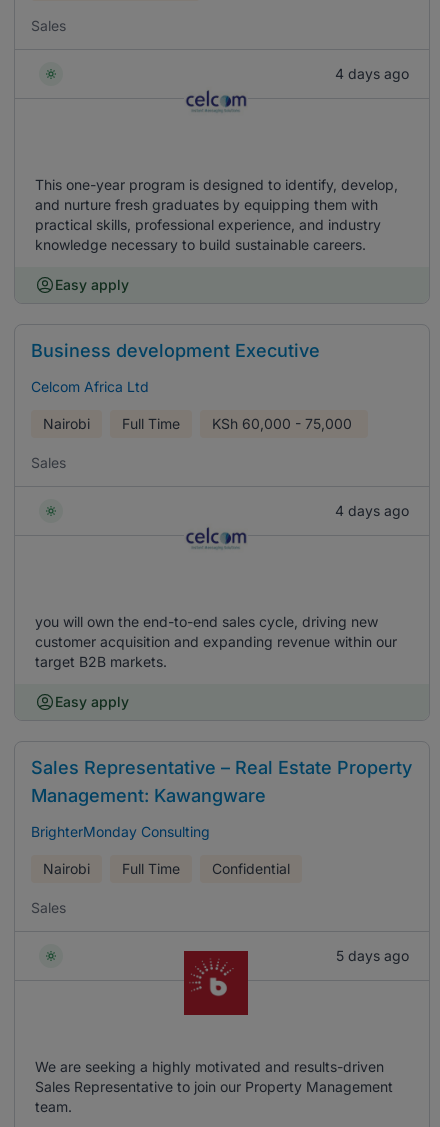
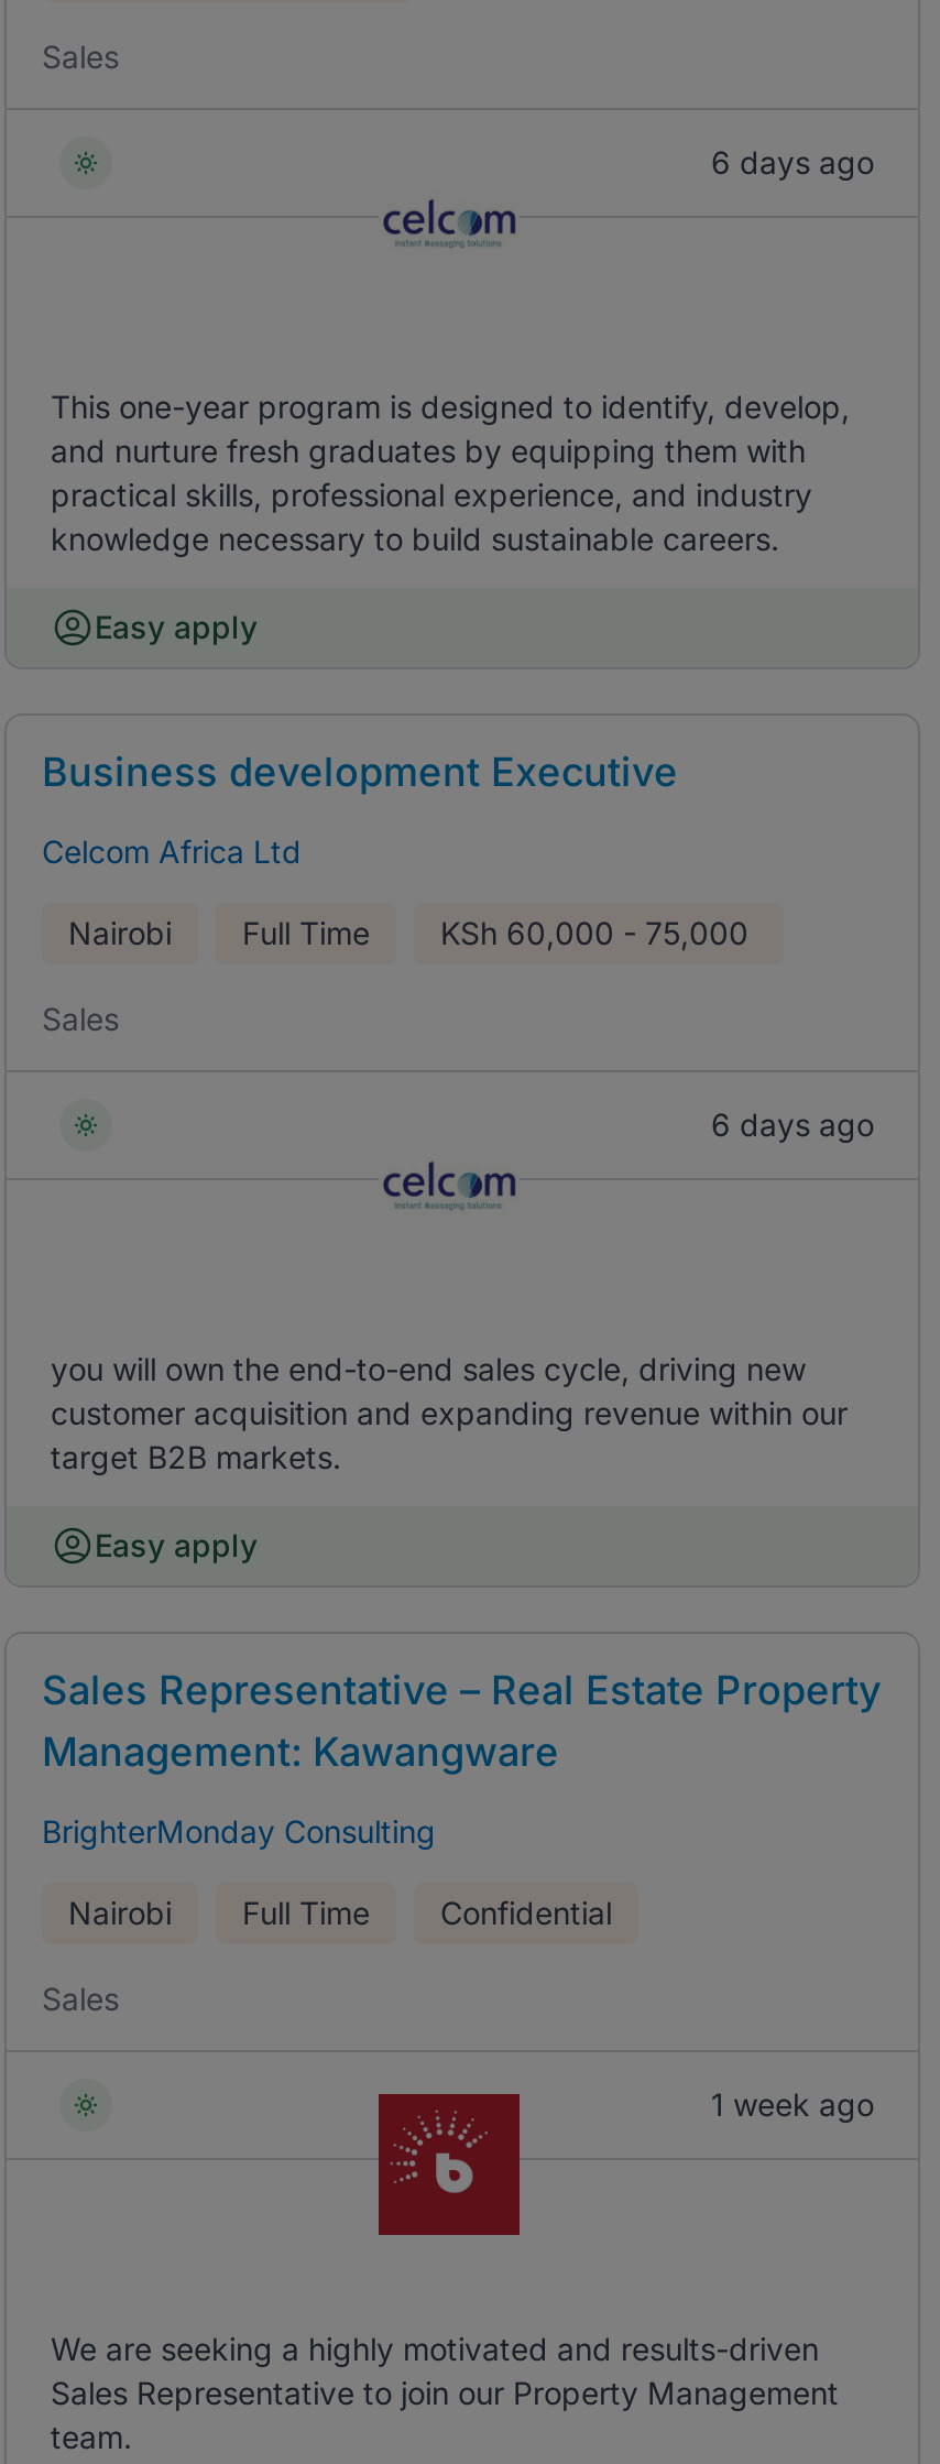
- 4 days ago
+ 6 days ago

- 4 days ago
+ 6 days ago

- 5 days ago
+ 1 week ago
